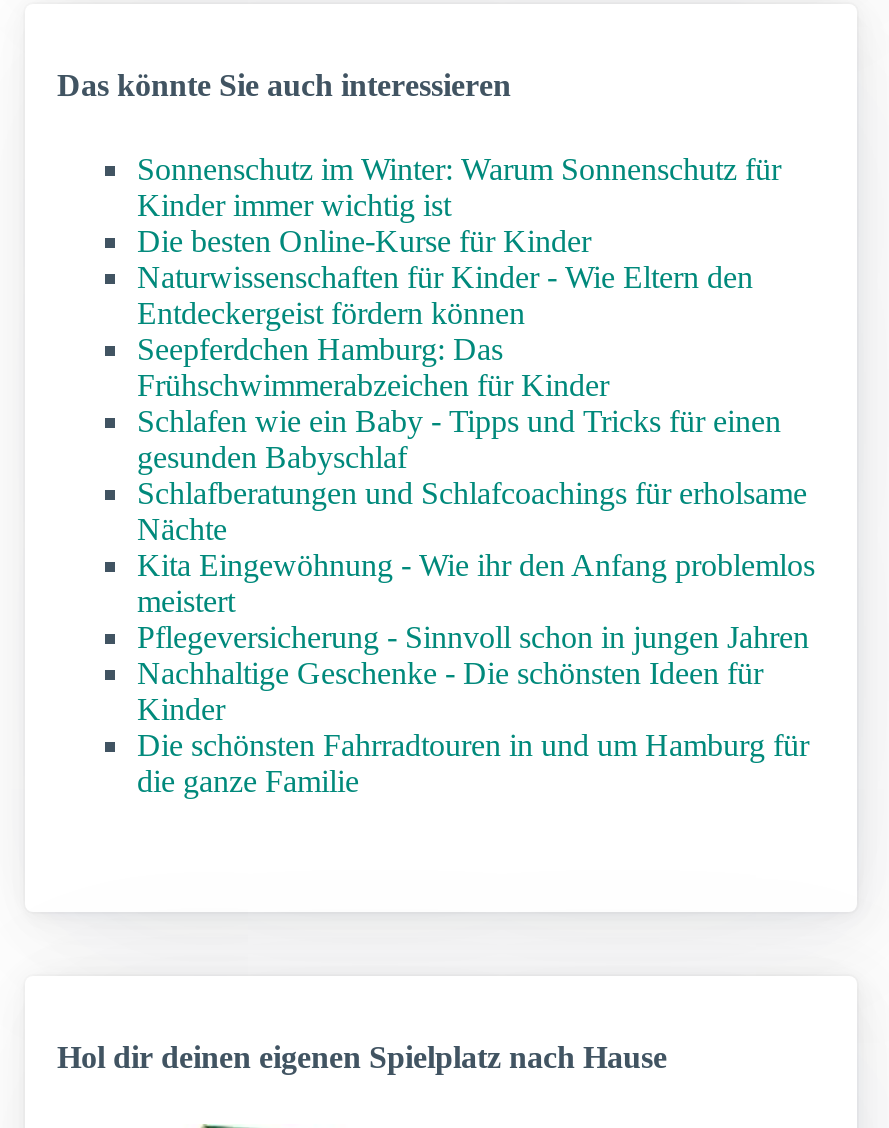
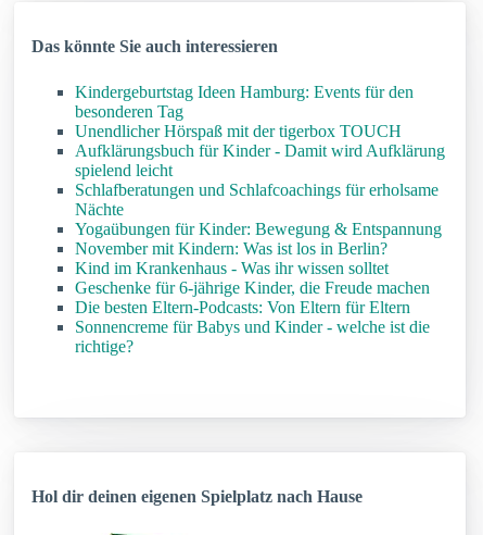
- Sonnenschutz im Winter: Warum Sonnenschutz für
- Kinder immer wichtig ist
- Die besten Online-Kurse für Kinder
- Naturwissenschaften für Kinder - Wie Eltern den
- Entdeckergeist fördern können
- Seepferdchen Hamburg: Das
- Frühschwimmerabzeichen für Kinder
- Schlafen wie ein Baby - Tipps und Tricks für einen
- gesunden Babyschlaf
+ Kindergeburtstag Ideen Hamburg: Events für den
+ besonderen Tag
+ Unendlicher Hörspaß mit der tigerbox TOUCH
+ Aufklärungsbuch für Kinder - Damit wird Aufklärung
+ spielend leicht

- Kita Eingewöhnung - Wie ihr den Anfang problemlos
- meistert
- Pflegeversicherung - Sinnvoll schon in jungen Jahren
- Nachhaltige Geschenke - Die schönsten Ideen für
- Kinder
- Die schönsten Fahrradtouren in und um Hamburg für
- die ganze Familie
+ Yogaübungen für Kinder: Bewegung & Entspannung
+ November mit Kindern: Was ist los in Berlin?
+ Kind im Krankenhaus - Was ihr wissen solltet
+ Geschenke für 6-jährige Kinder, die Freude machen
+ Die besten Eltern-Podcasts: Von Eltern für Eltern
+ Sonnencreme für Babys und Kinder - welche ist die
+ richtige?
